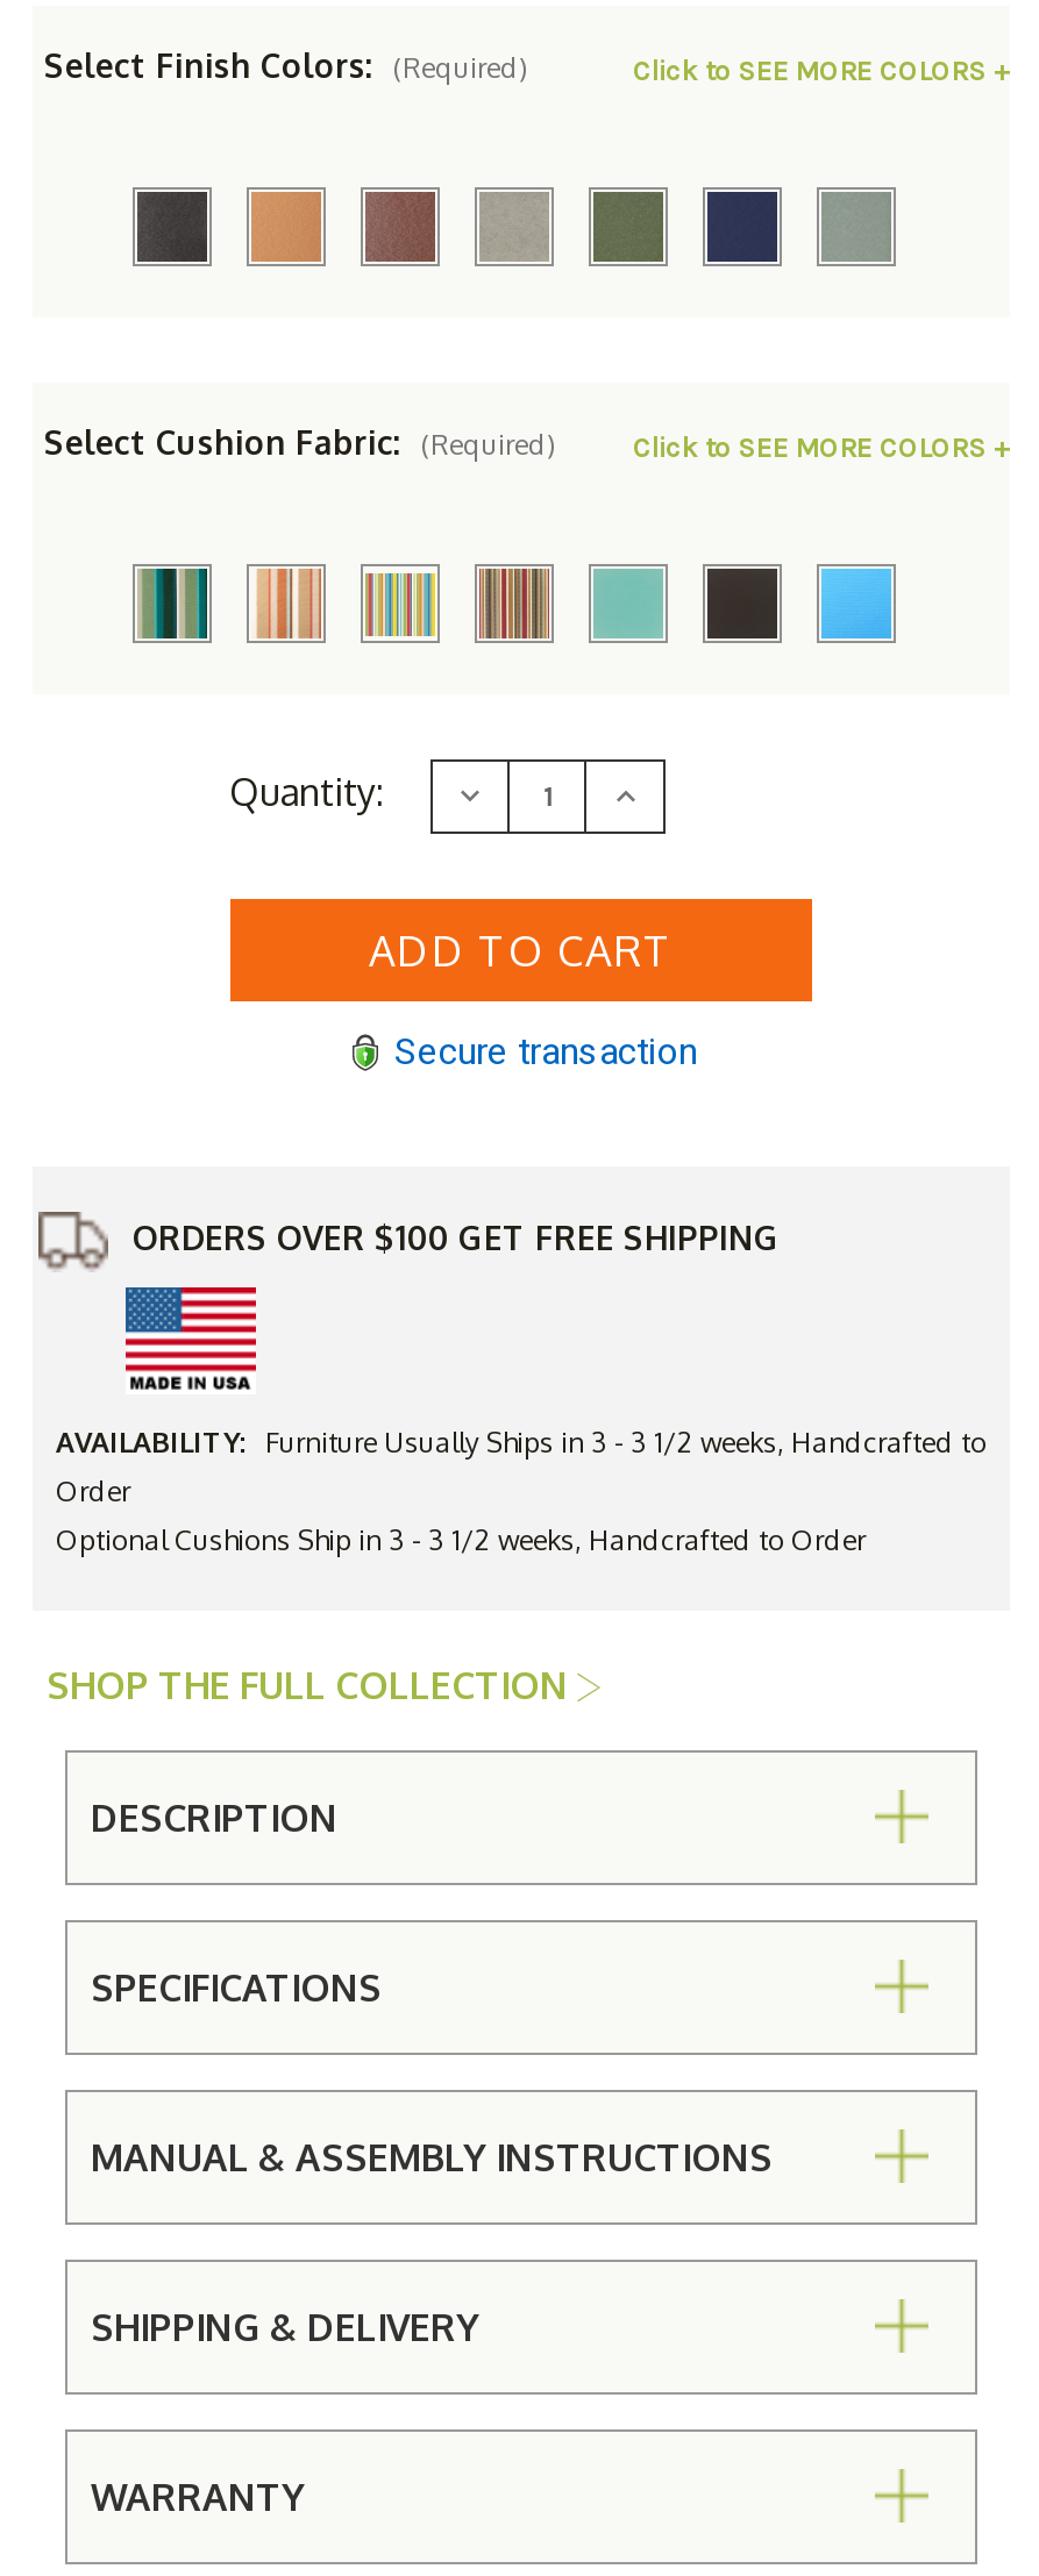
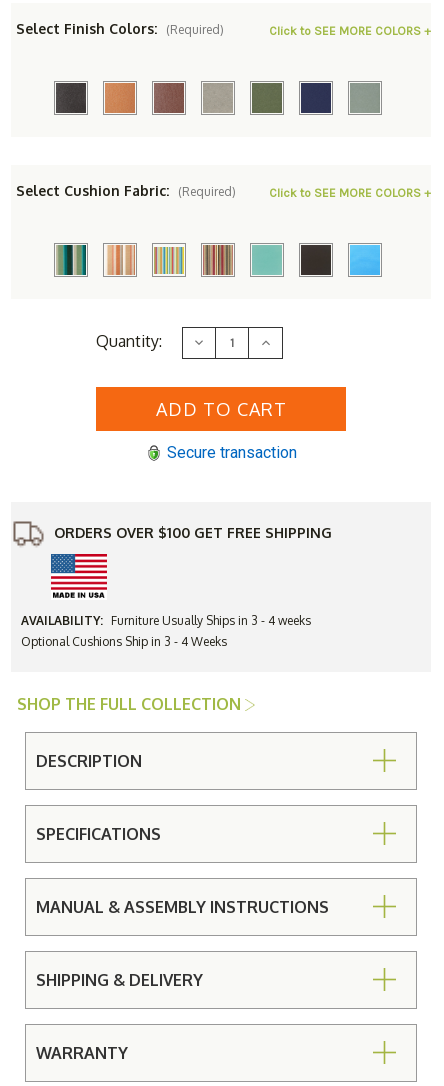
- AVAILABILITY: Furniture Usually Ships in 3 - 3 1/2 weeks, Handcrafted to
- Order
- Optional Cushions Ship in 3 - 3 1/2 weeks, Handcrafted to Order
+ AVAILABILITY: Furniture Usually Ships in 3 - 4 weeks
+ Optional Cushions Ship in 3 - 4 Weeks
